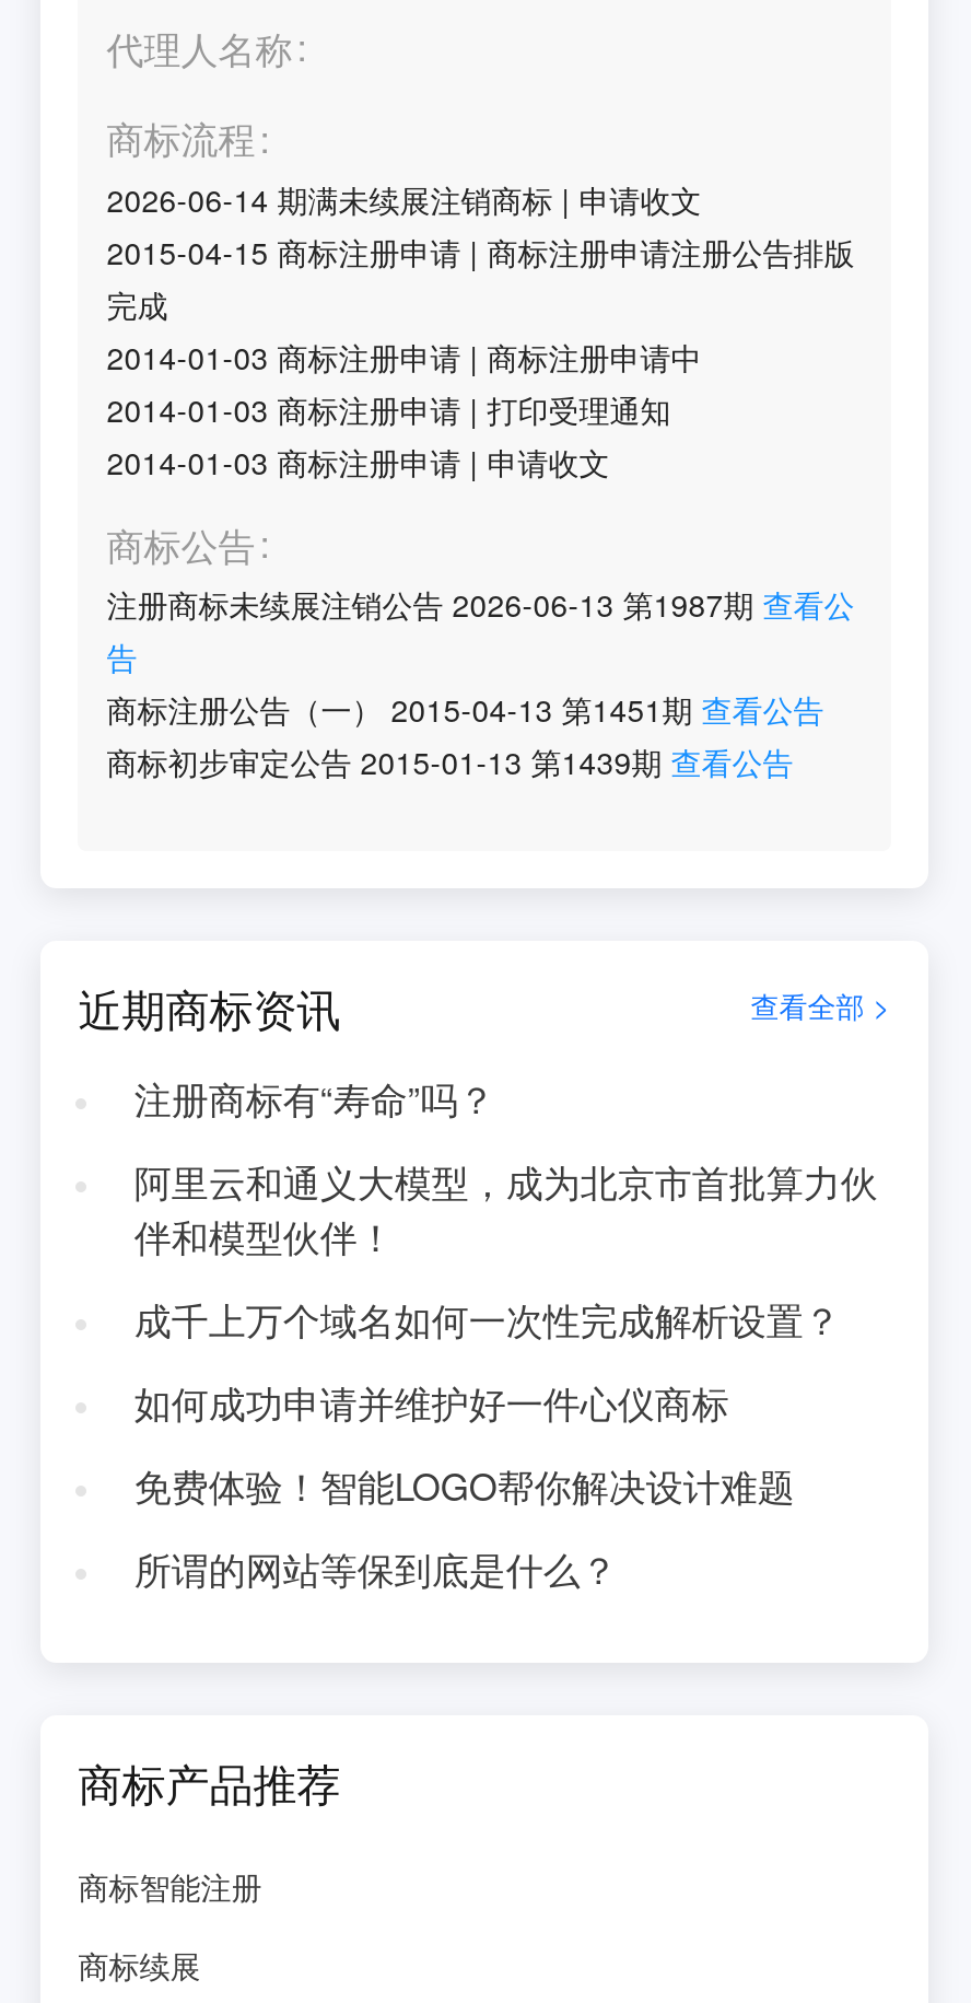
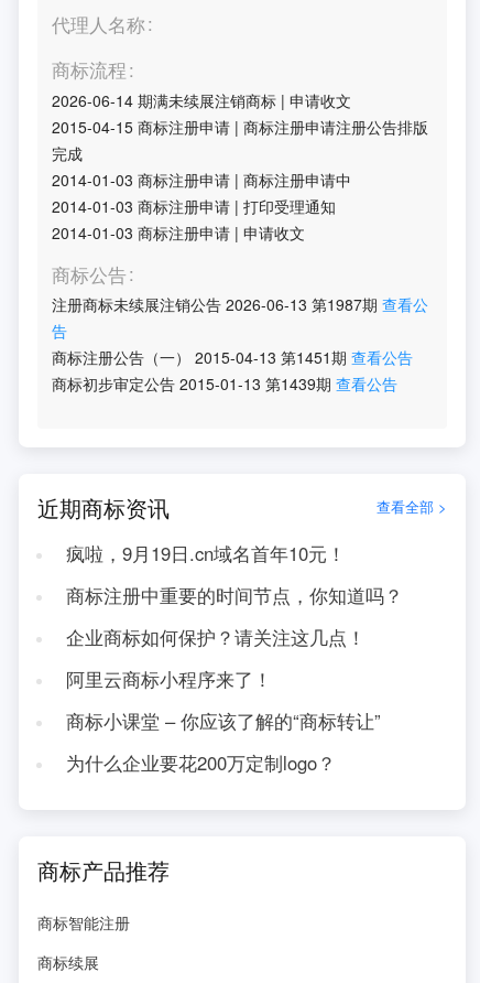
- 注册商标有“寿命”吗？
+ 疯啦，9月19日.cn域名首年10元！

- 阿里云和通义大模型，成为北京市首批算力伙
- 伴和模型伙伴！
+ 商标注册中重要的时间节点，你知道吗？

- 成千上万个域名如何一次性完成解析设置？
+ 企业商标如何保护？请关注这几点！

- 如何成功申请并维护好一件心仪商标
+ 阿里云商标小程序来了！

- 免费体验！智能LOGO帮你解决设计难题
+ 商标小课堂 – 你应该了解的“商标转让”

- 所谓的网站等保到底是什么？
+ 为什么企业要花200万定制logo？
